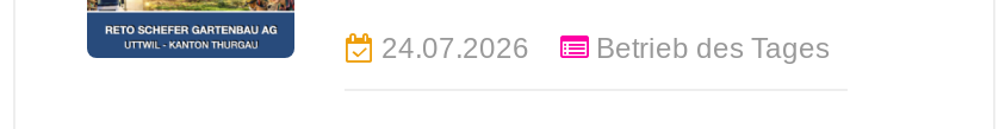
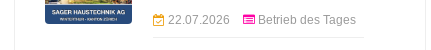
- 24.07.2026 Betrieb des Tages
+ 22.07.2026 Betrieb des Tages
